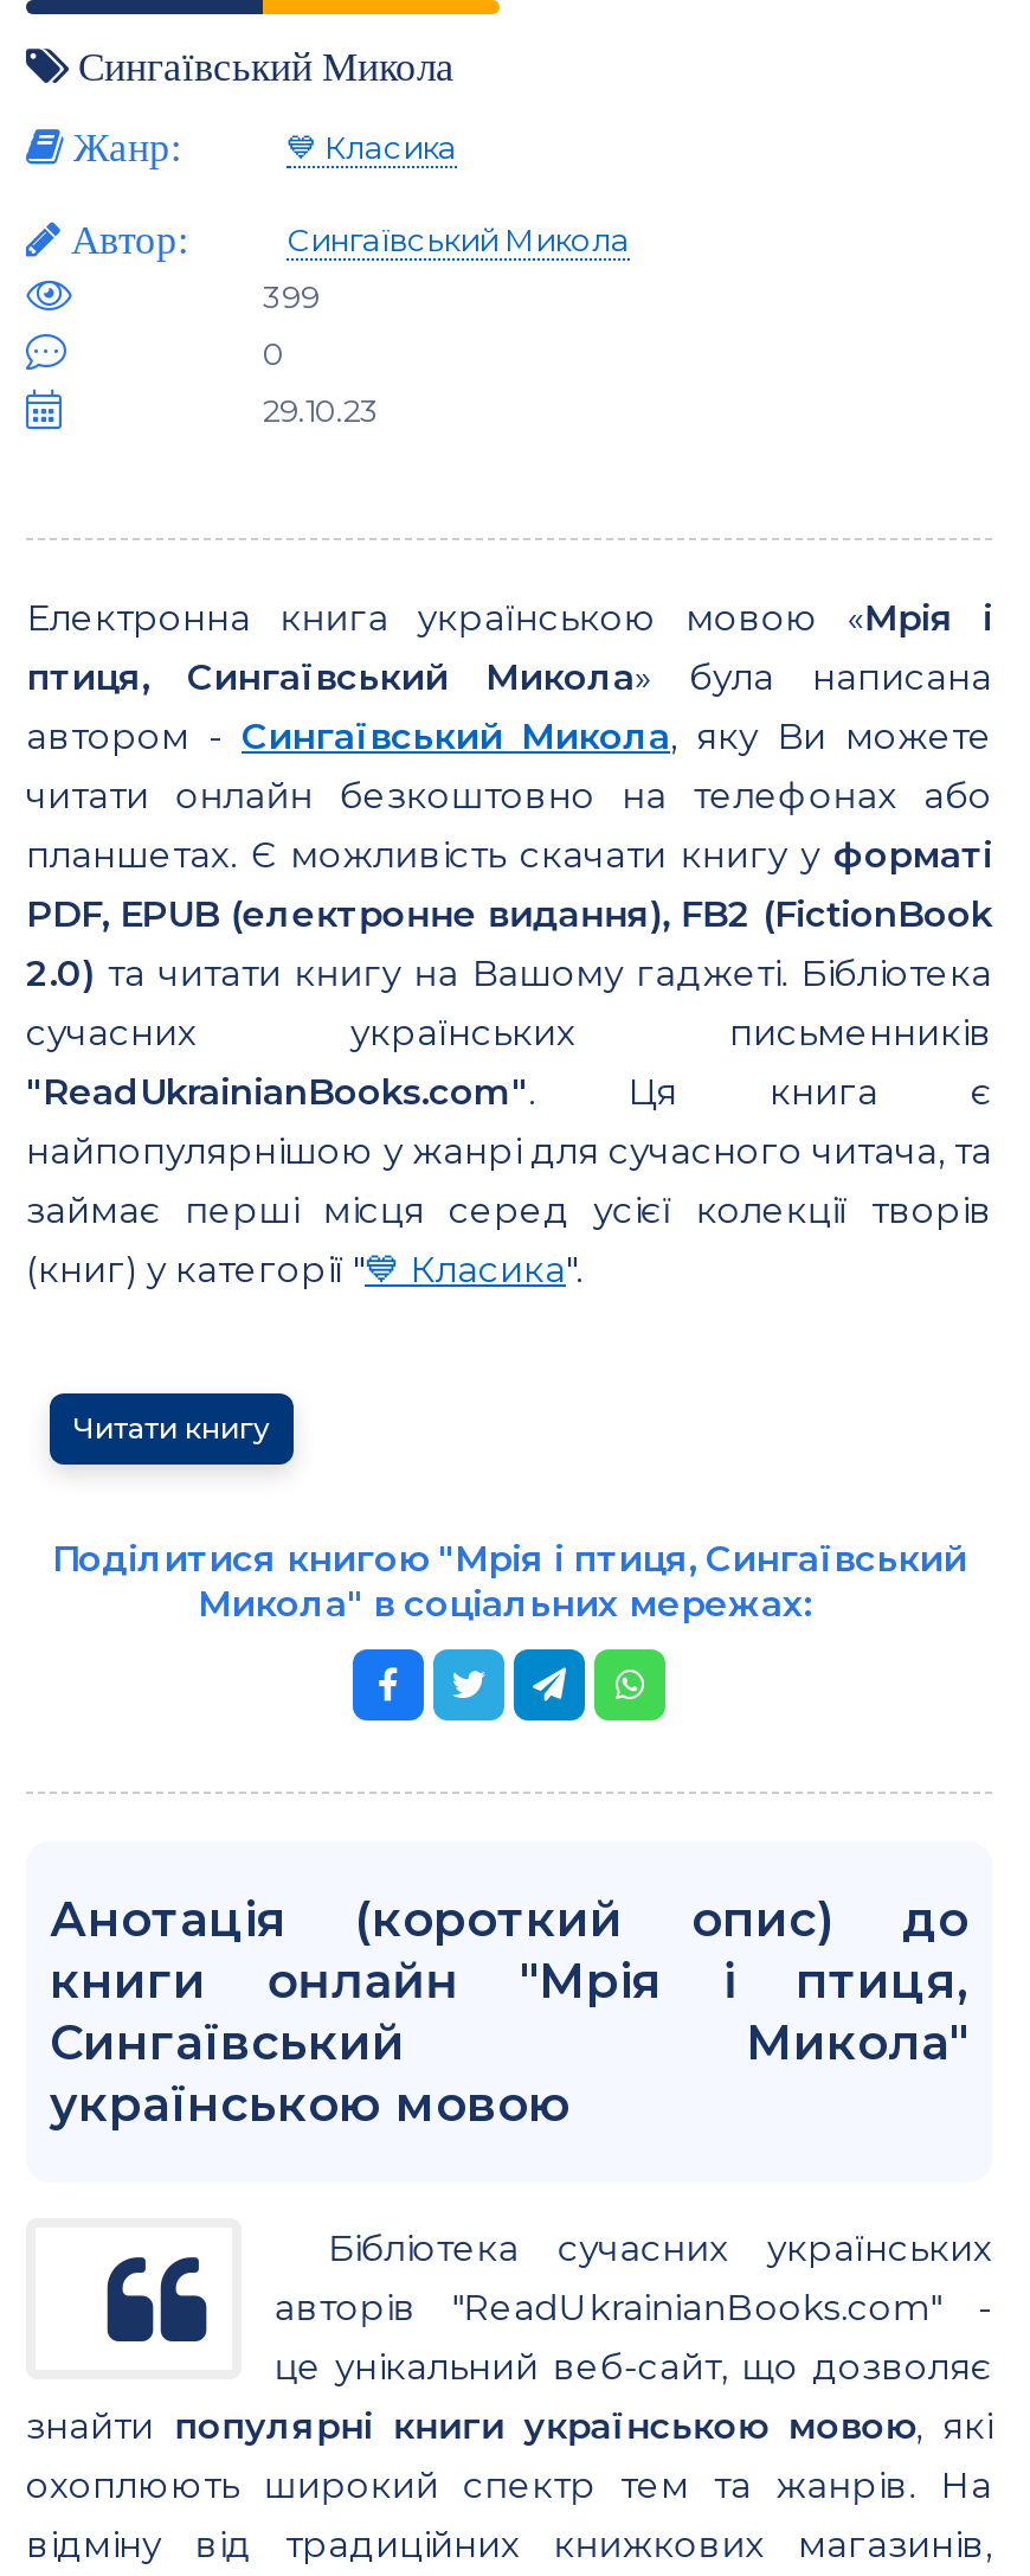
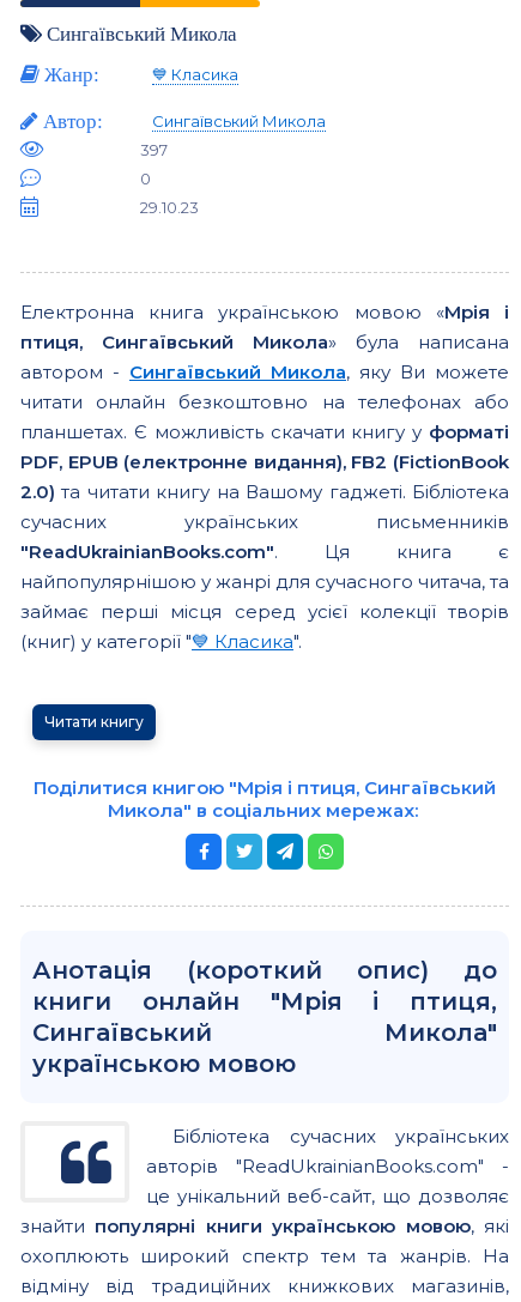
- 399
+ 397
